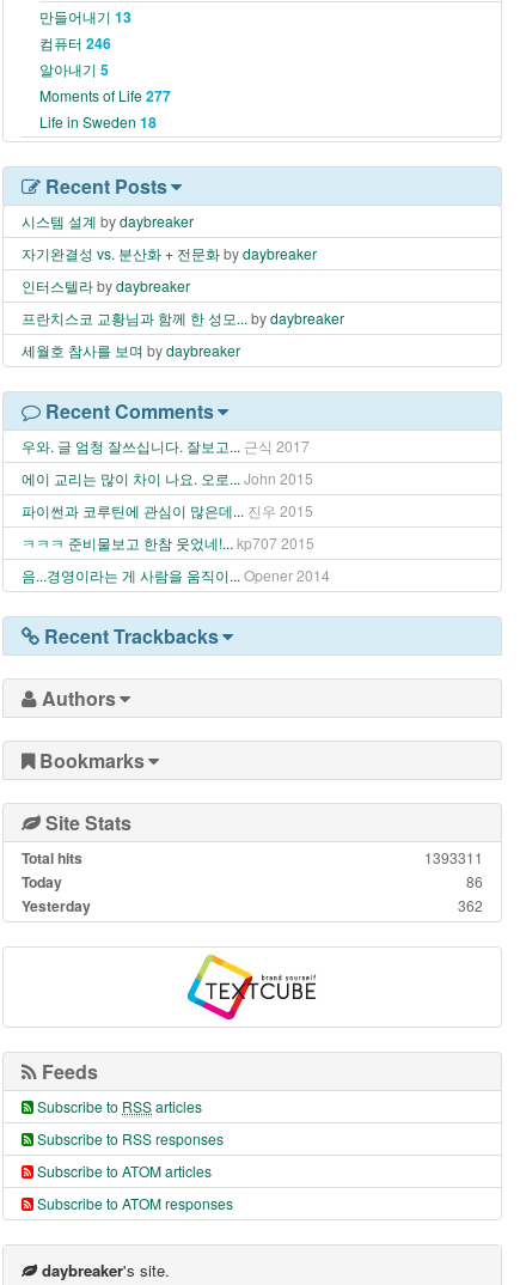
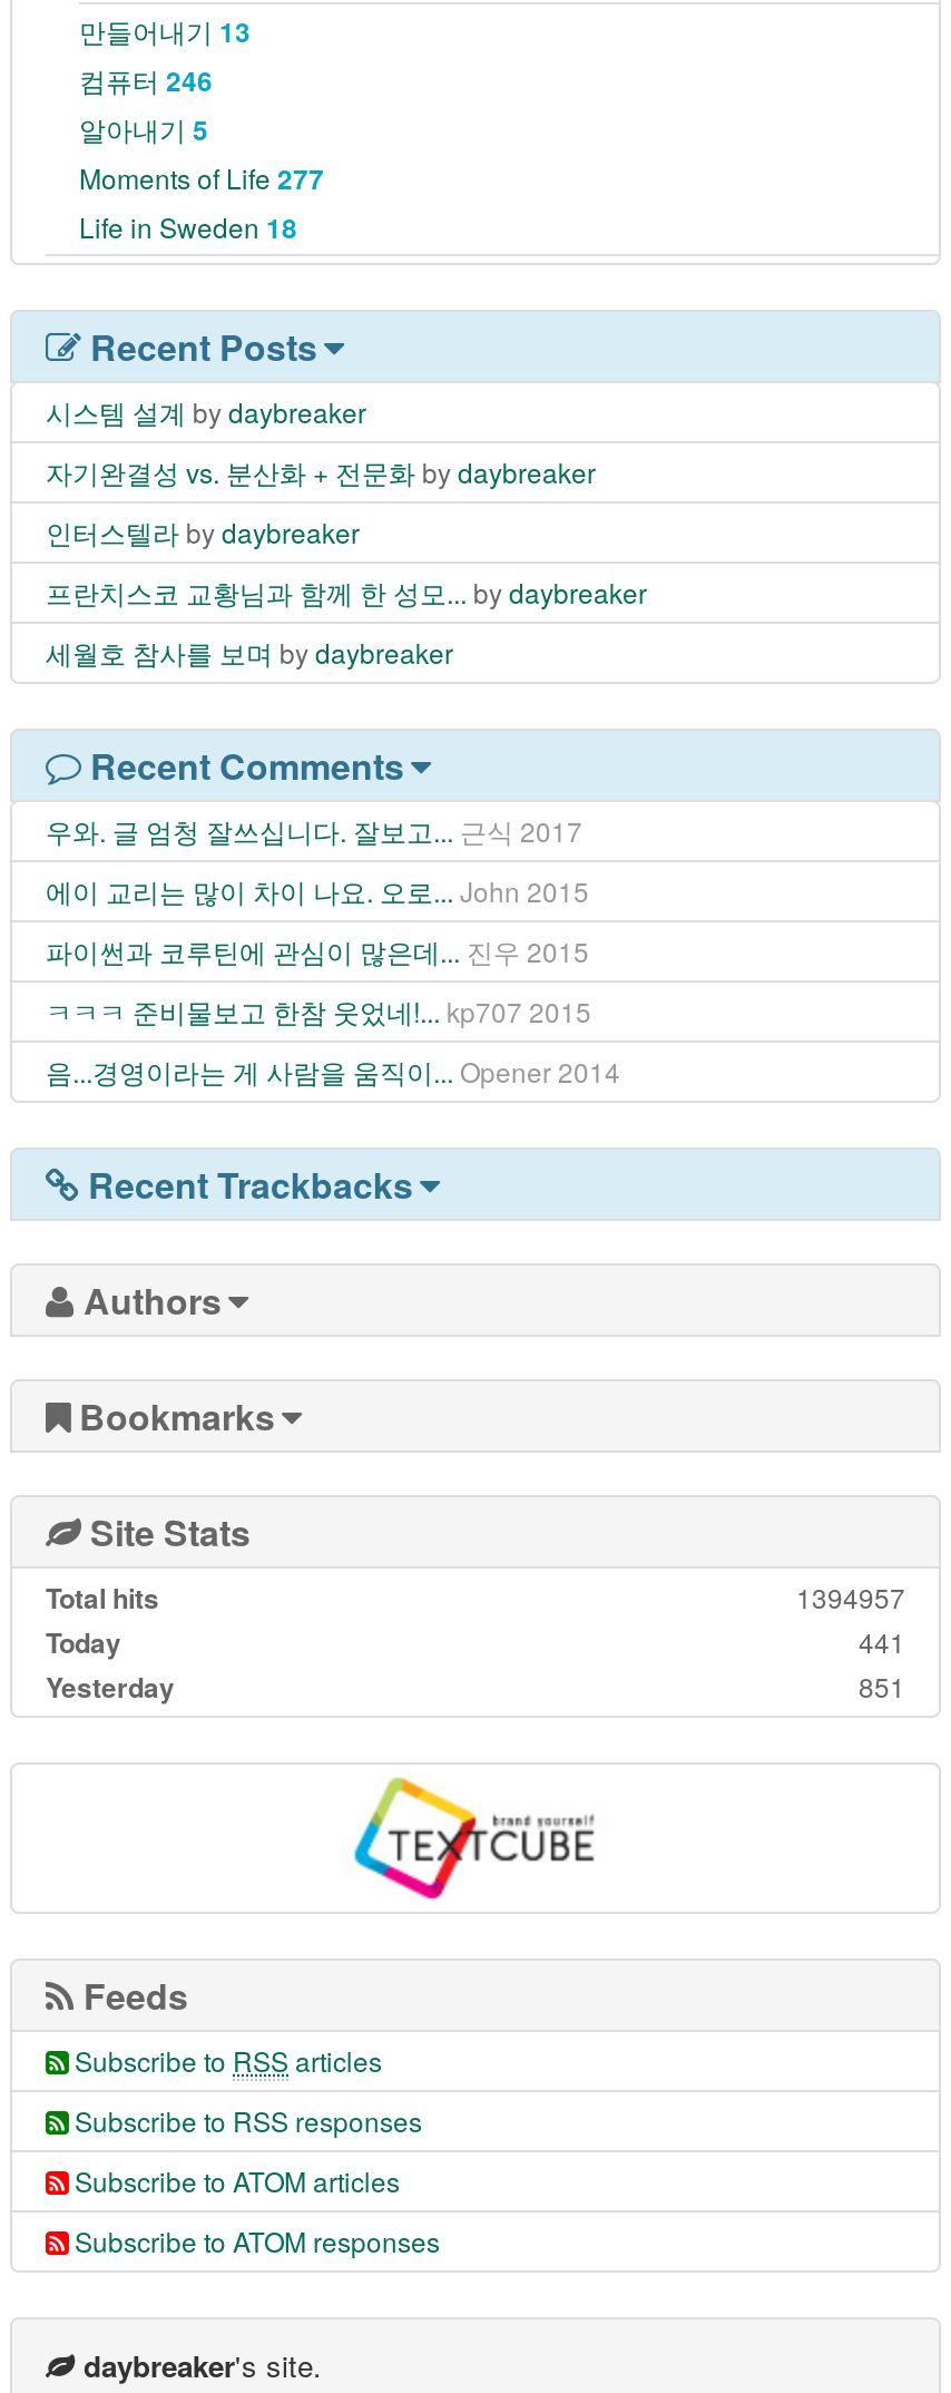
- 1393311
+ 1394957

- 86
+ 441

- 362
+ 851
